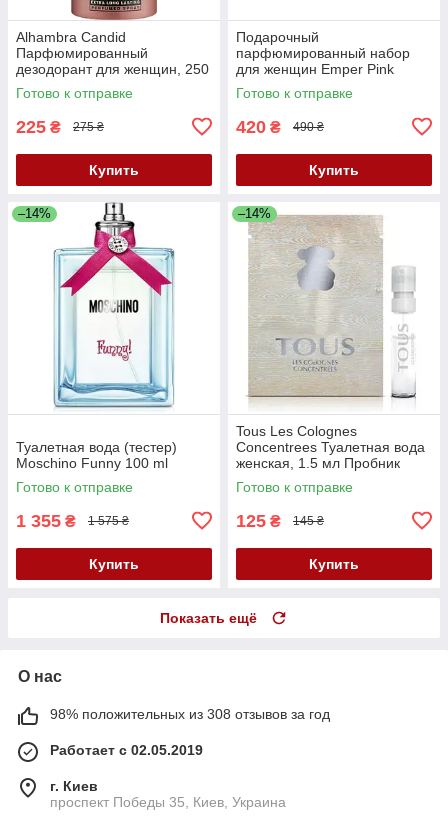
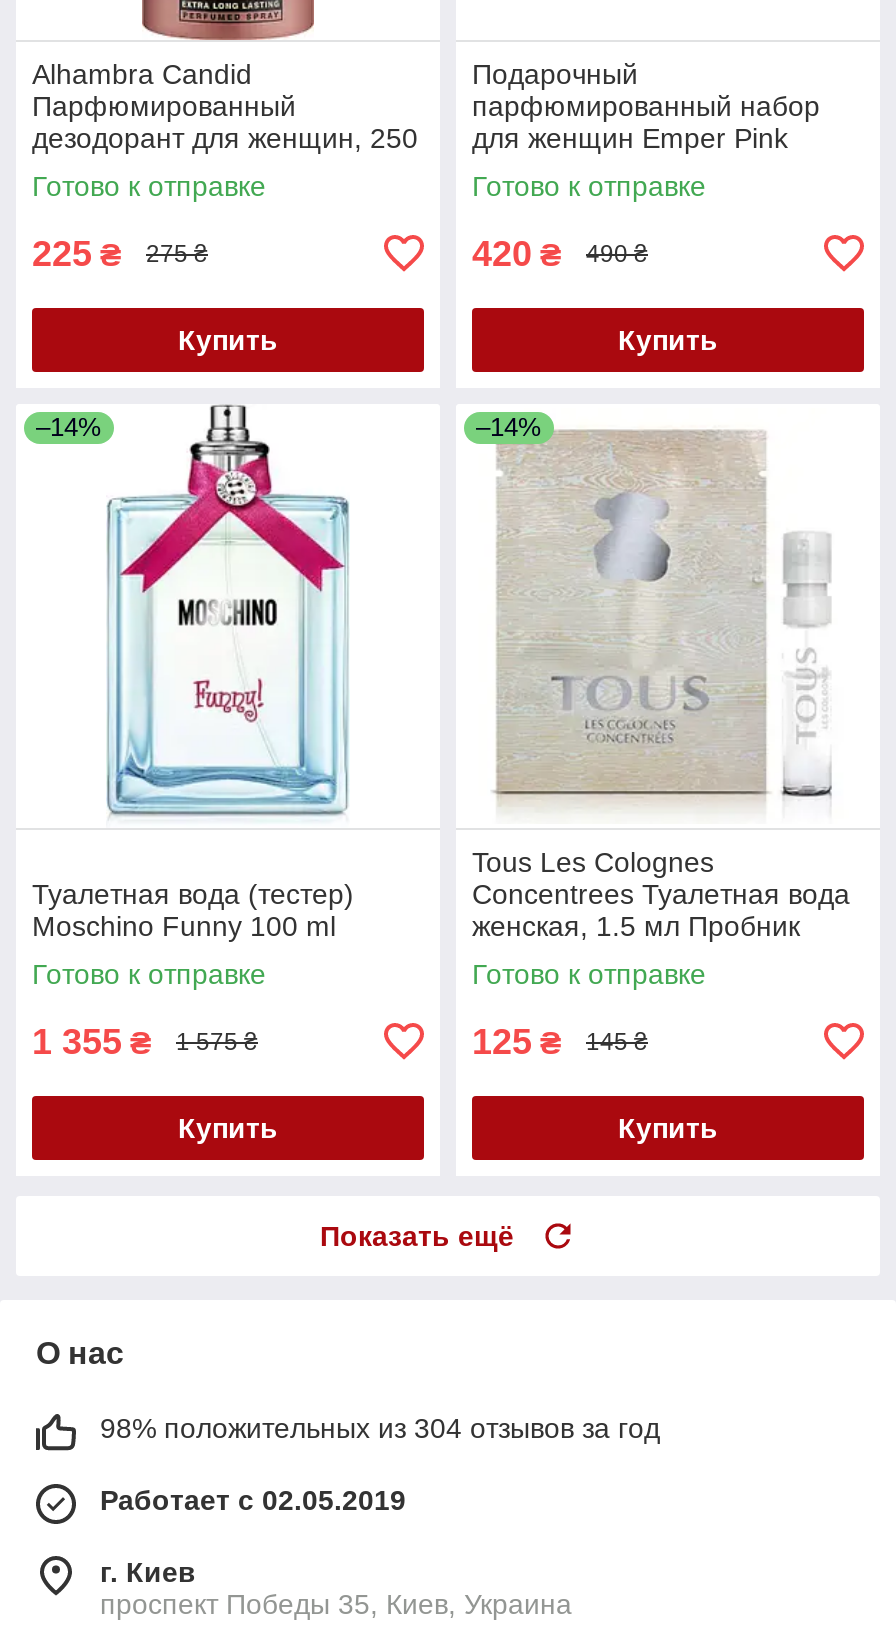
- 98% положительных из 308 отзывов за год
+ 98% положительных из 304 отзывов за год
